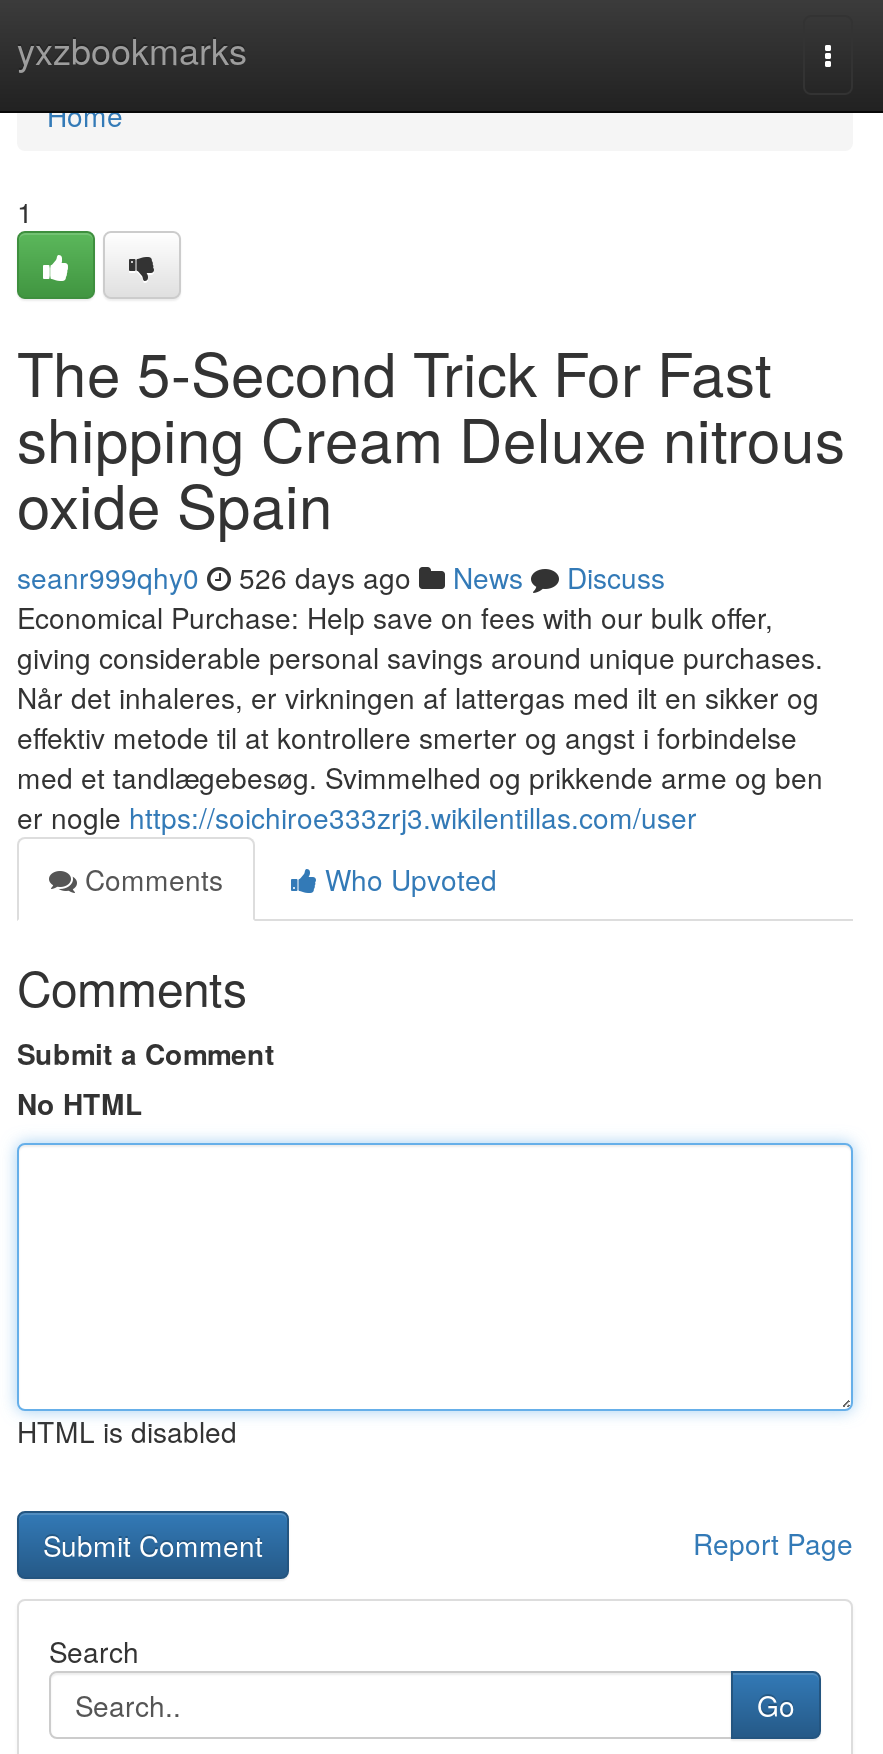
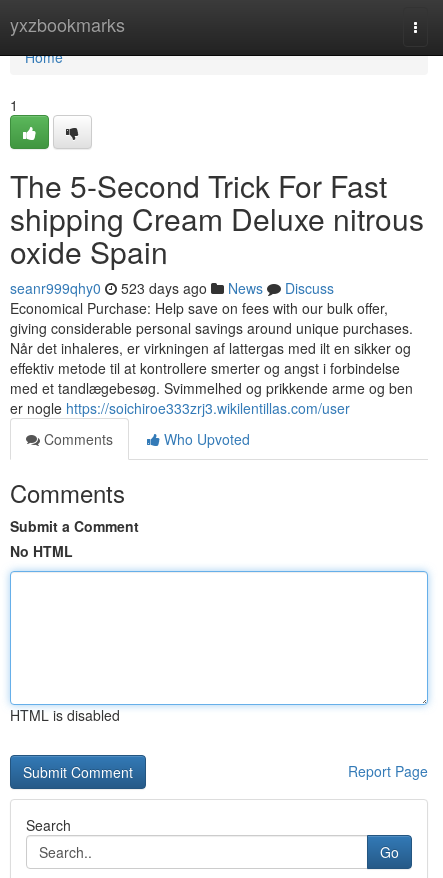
- seanr999qhy0 526 days ago News Discuss
+ seanr999qhy0 523 days ago News Discuss
